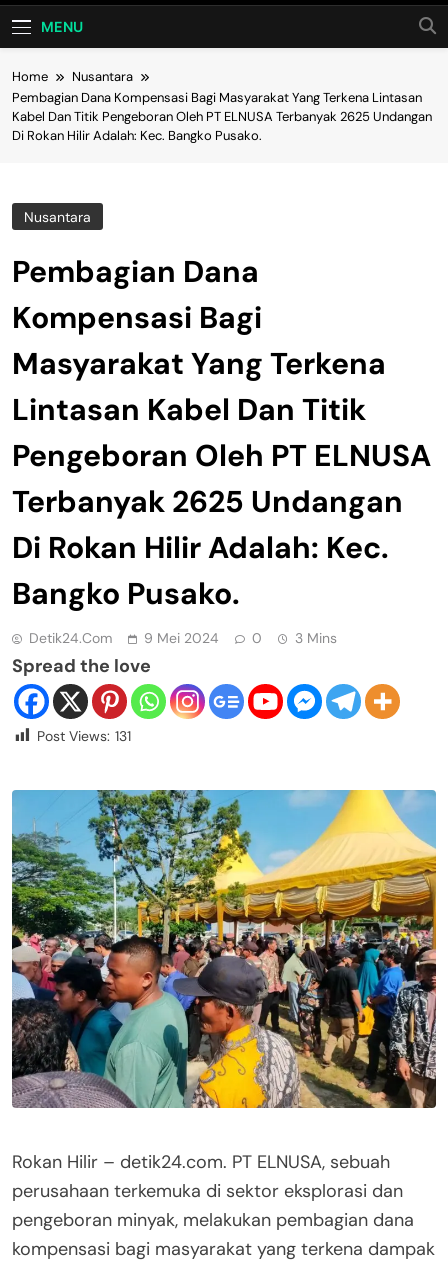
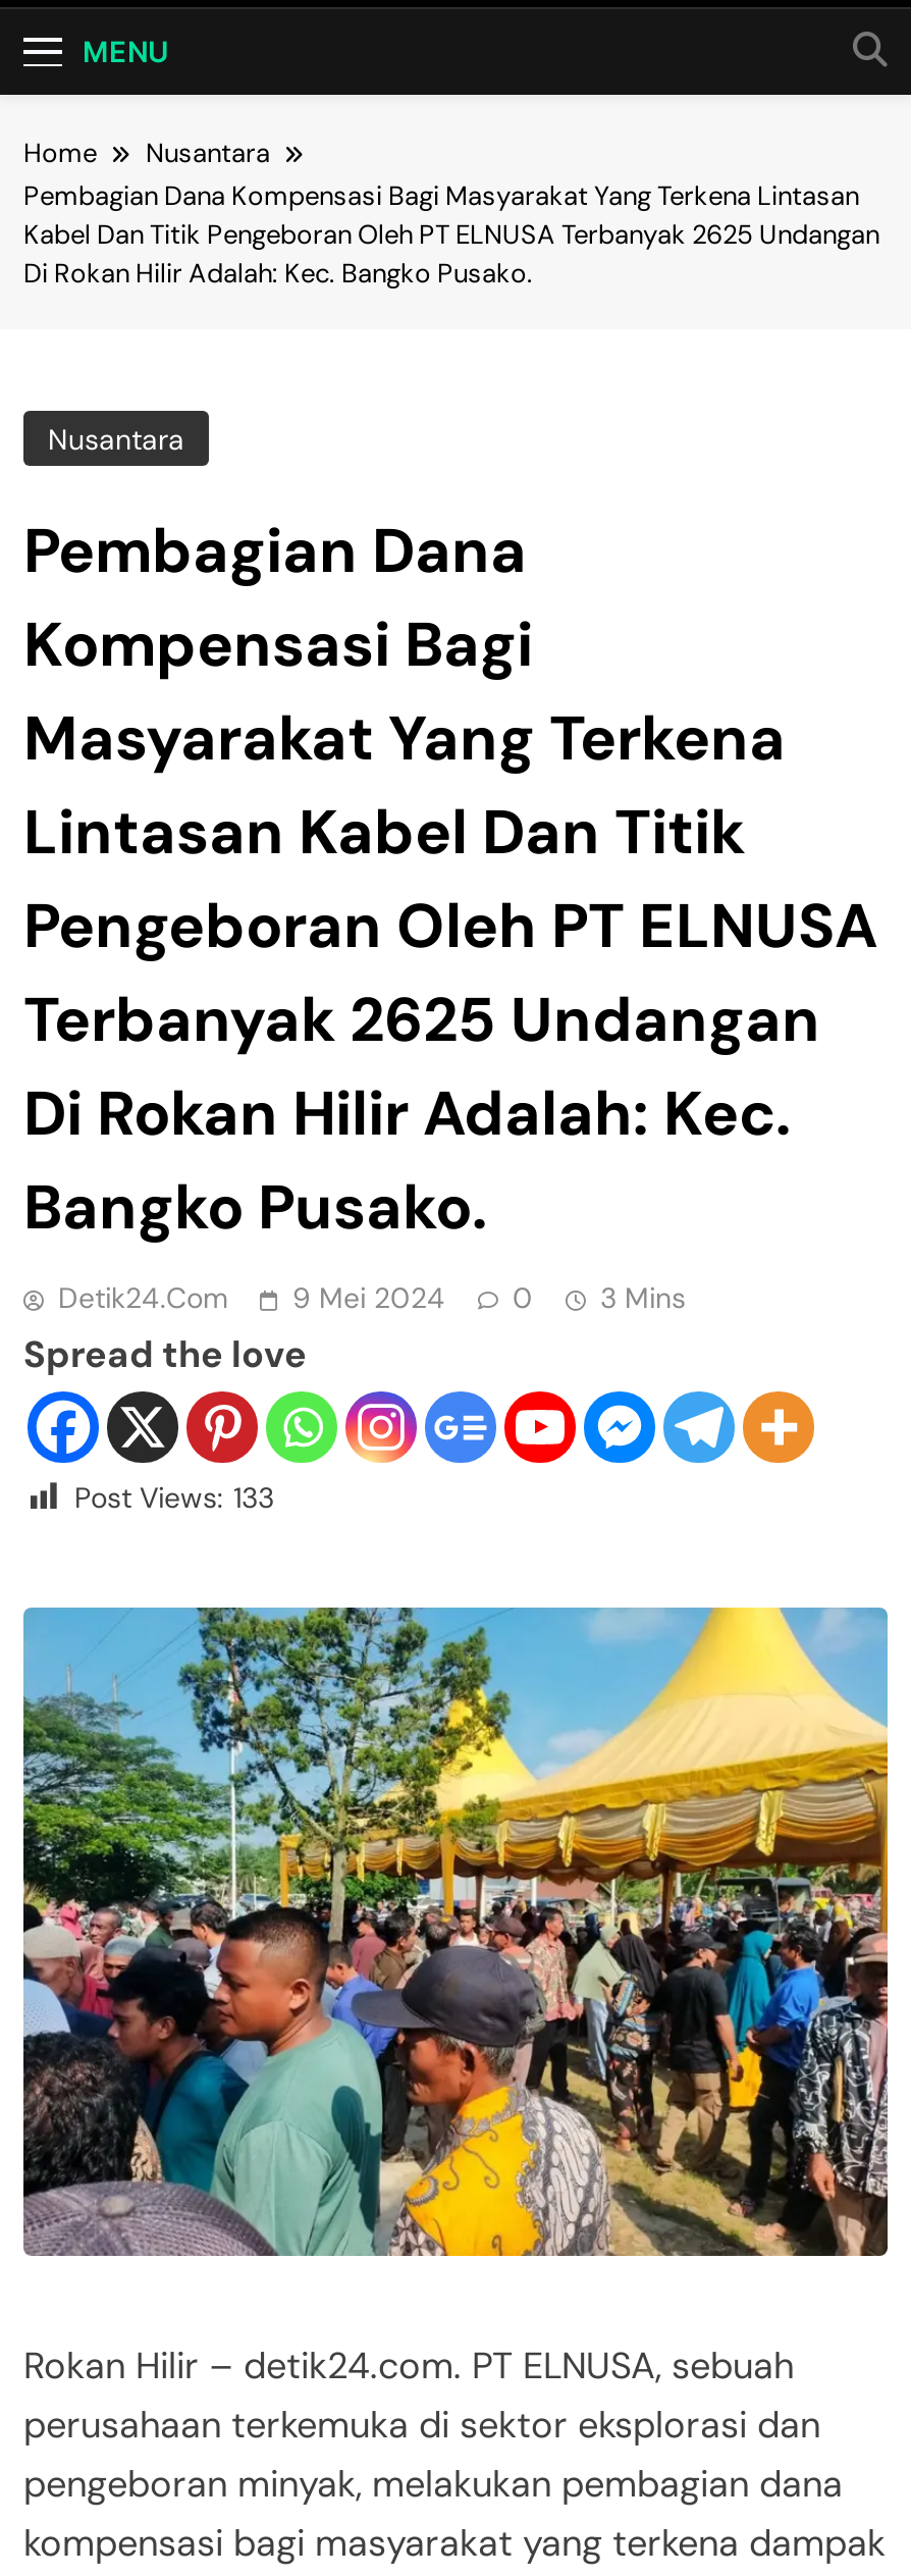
- Post Views: 131
+ Post Views: 133
